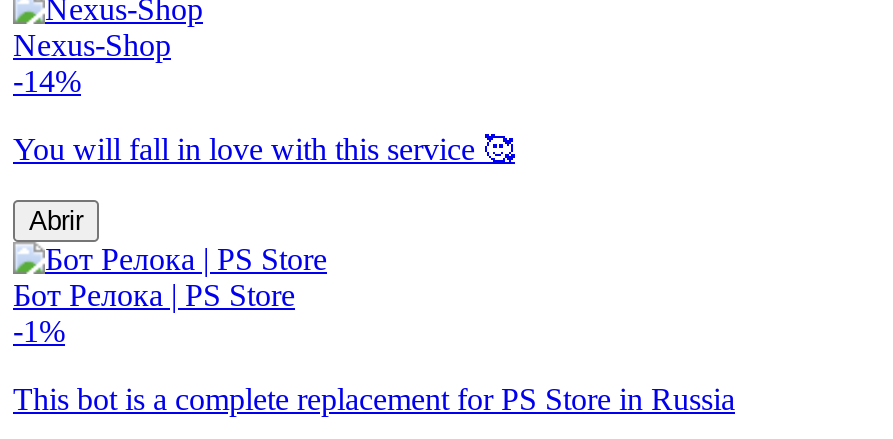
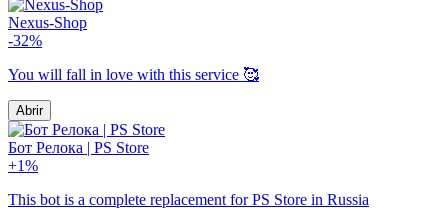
- -14%
+ -32%

- -1%
+ +1%
